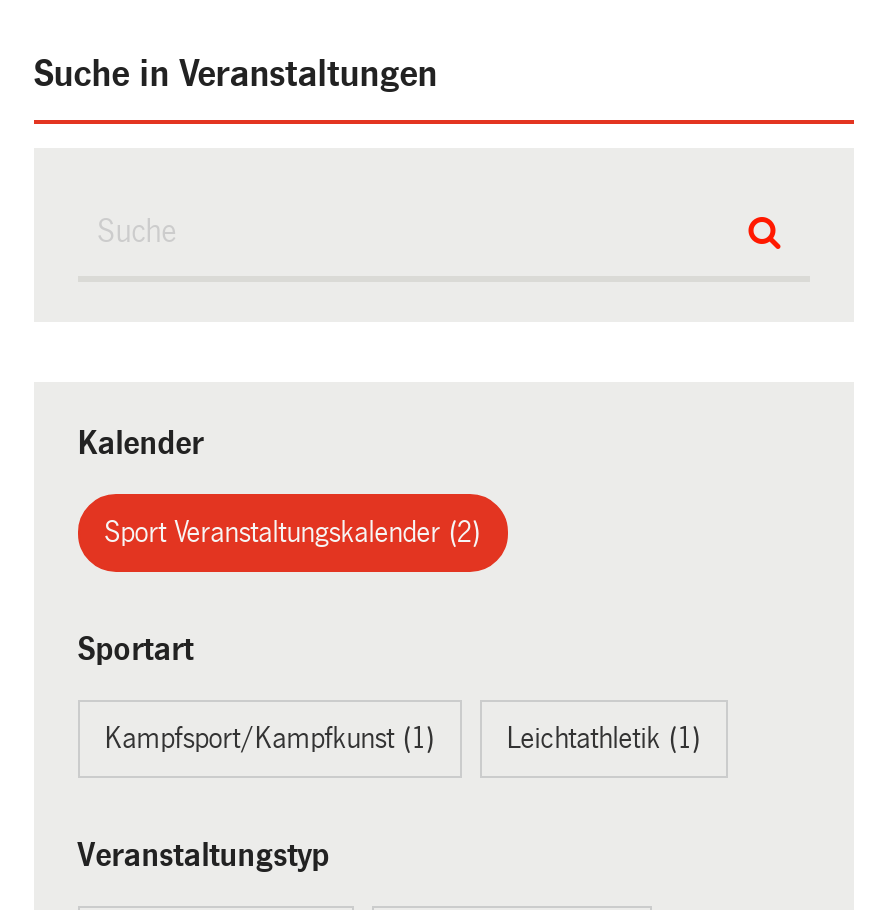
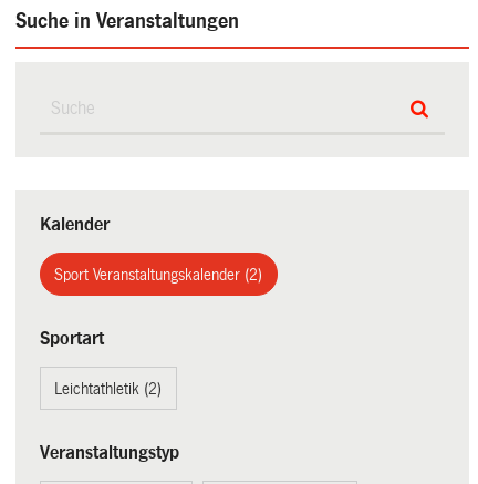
- Kampfsport/Kampfkunst (1)
- Leichtathletik (1)
+ Leichtathletik (2)
